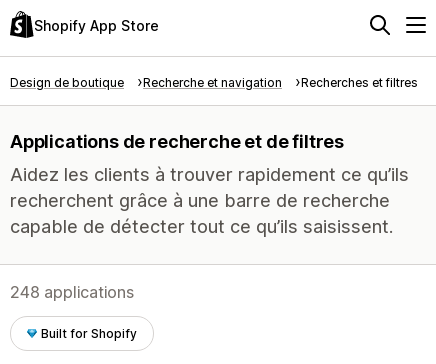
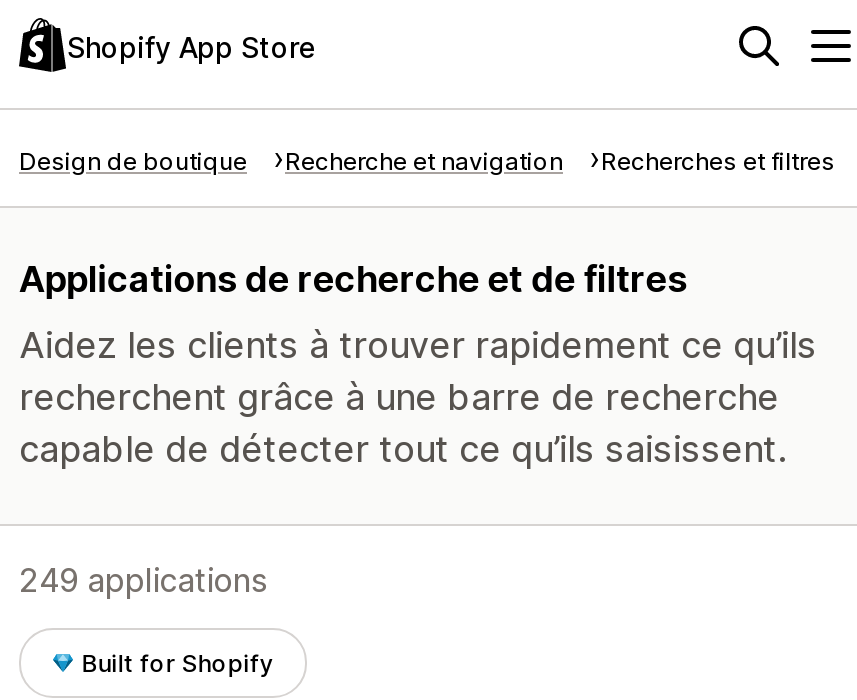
- 248 applications
+ 249 applications
